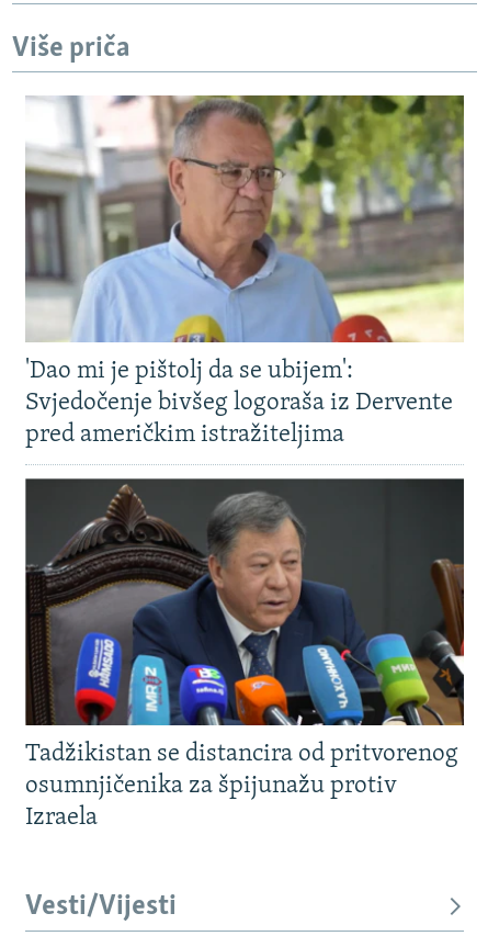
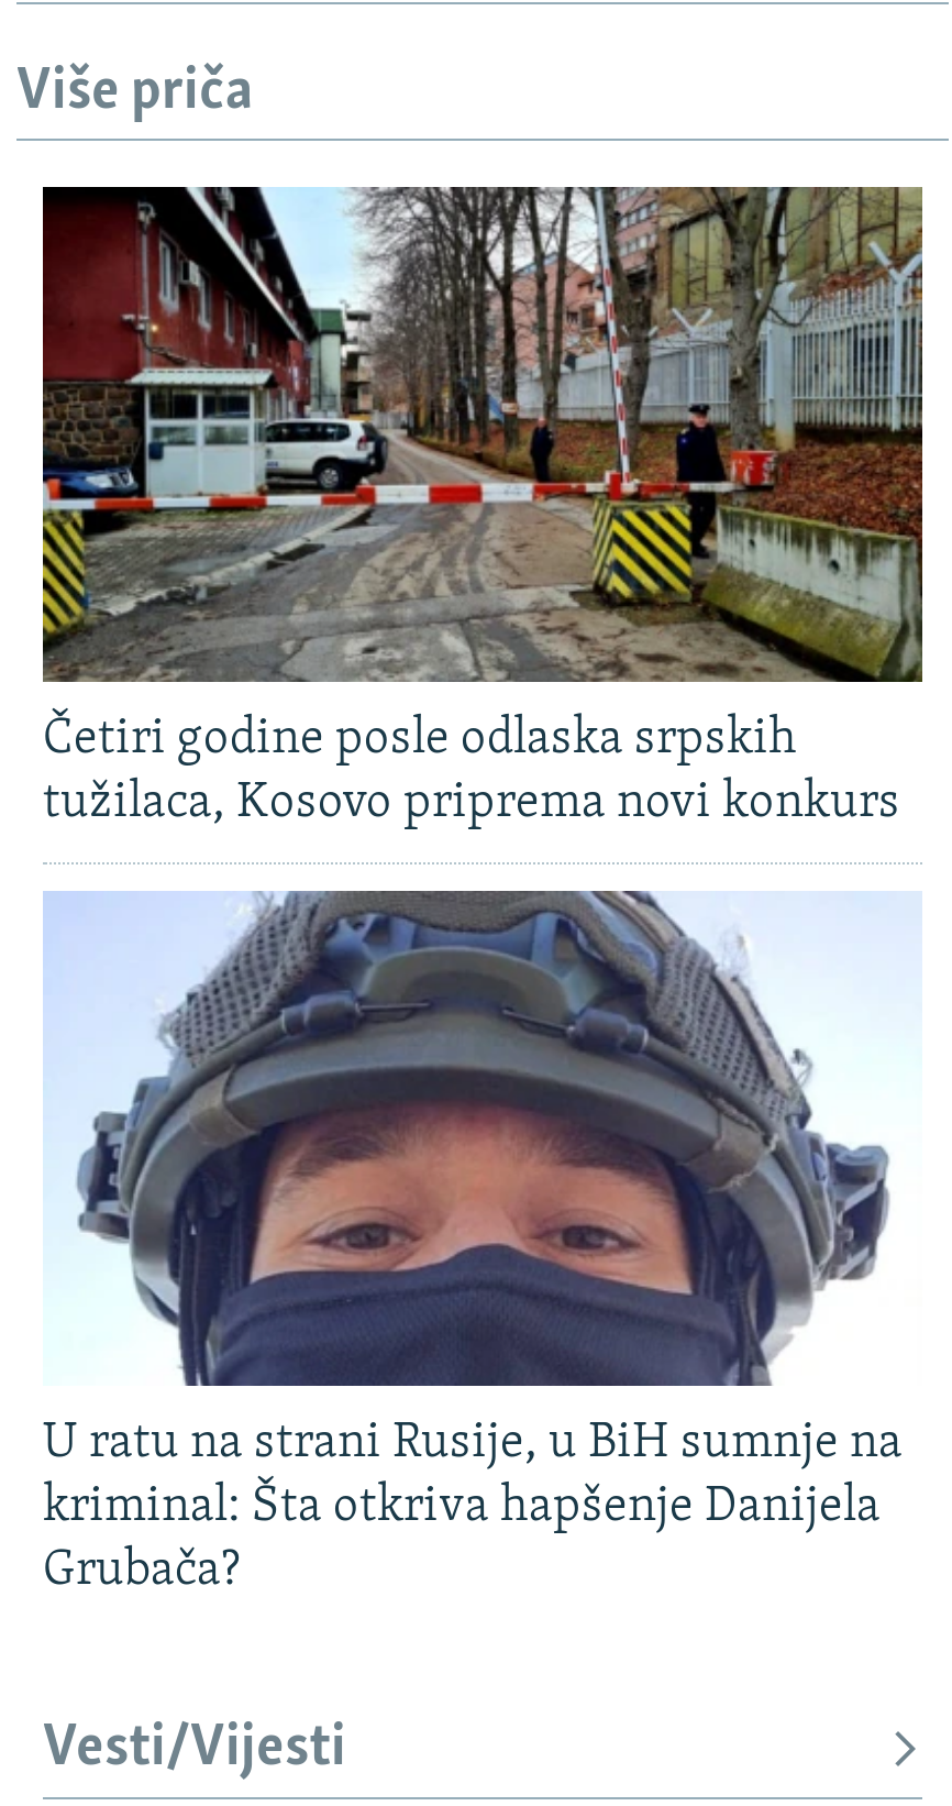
- [image]
- 'Dao mi je pištolj da se ubijem':
- Svjedočenje bivšeg logoraša iz Dervente
- pred američkim istražiteljima
+ [image]
+ Četiri godine posle odlaska srpskih
+ tužilaca, Kosovo priprema novi konkurs

- [image]
- Tadžikistan se distancira od pritvorenog
- osumnjičenika za špijunažu protiv
- Izraela
+ [image]
+ U ratu na strani Rusije, u BiH sumnje na
+ kriminal: Šta otkriva hapšenje Danijela
+ Grubača?
